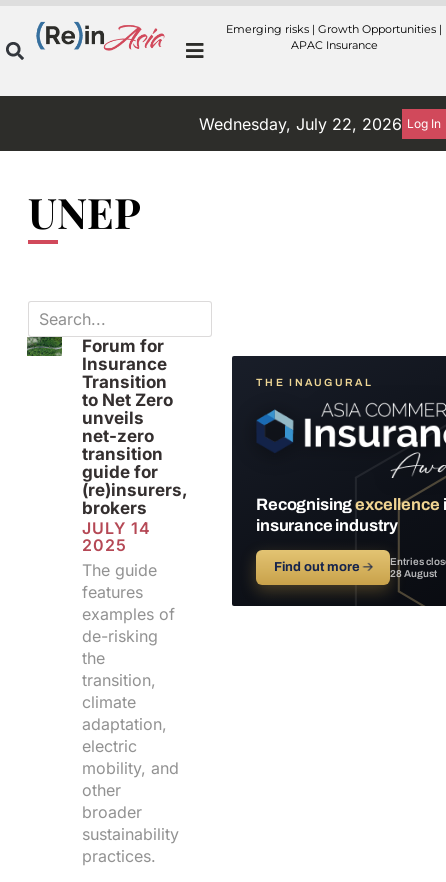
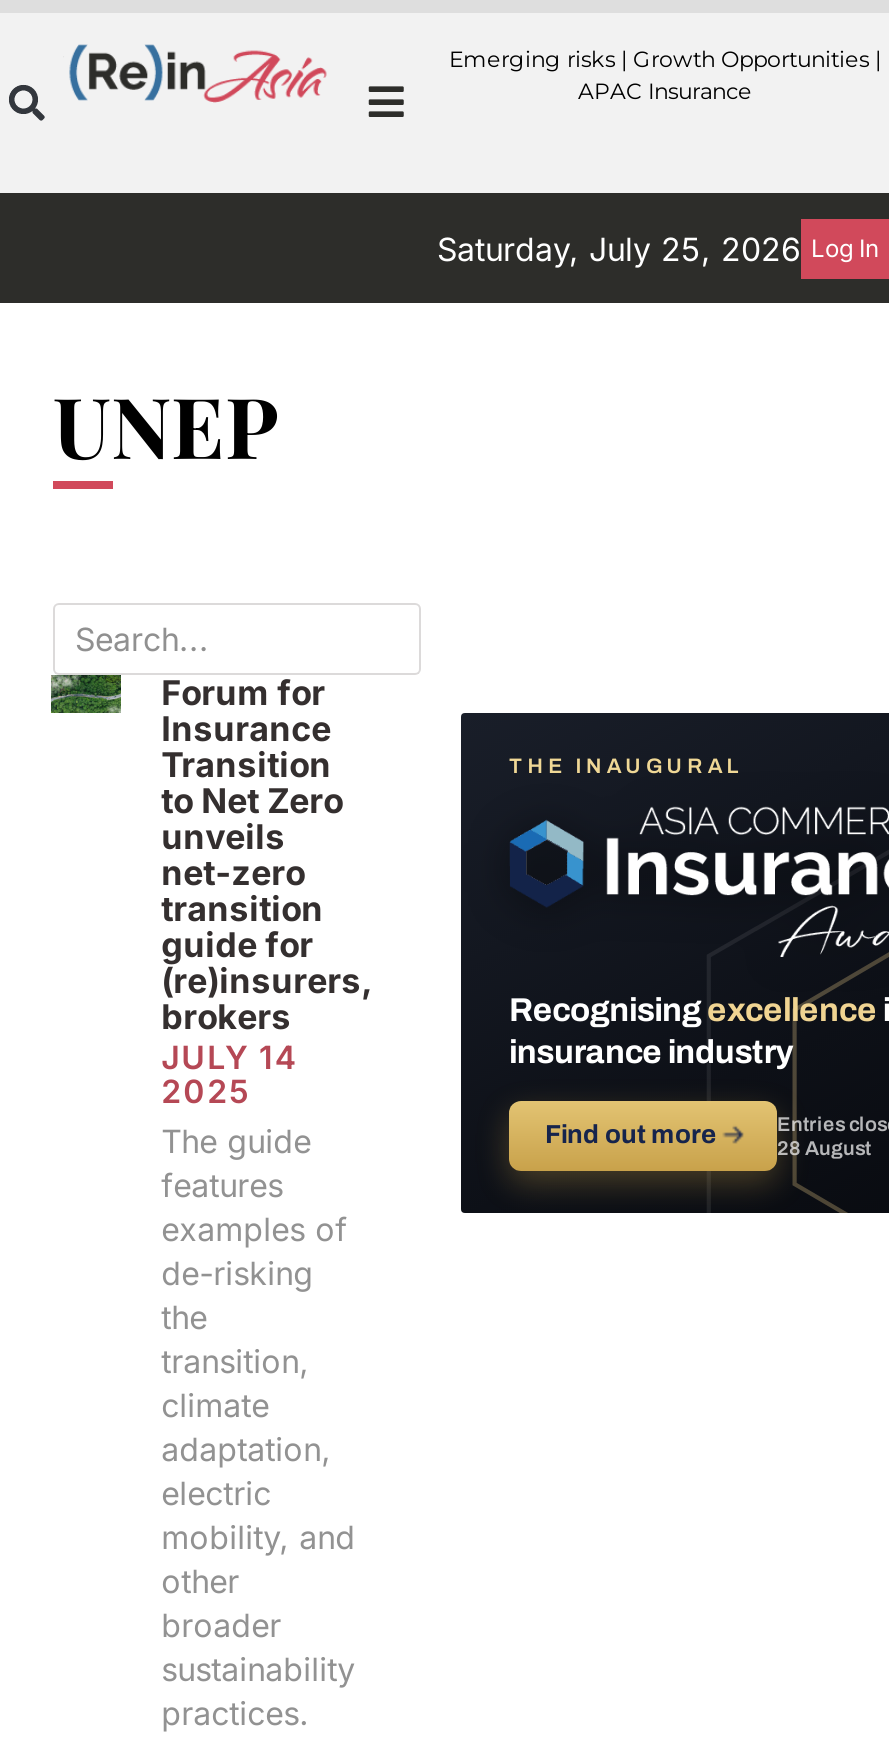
- Wednesday, July 22, 2026 Log In
+ Saturday, July 25, 2026 Log In
